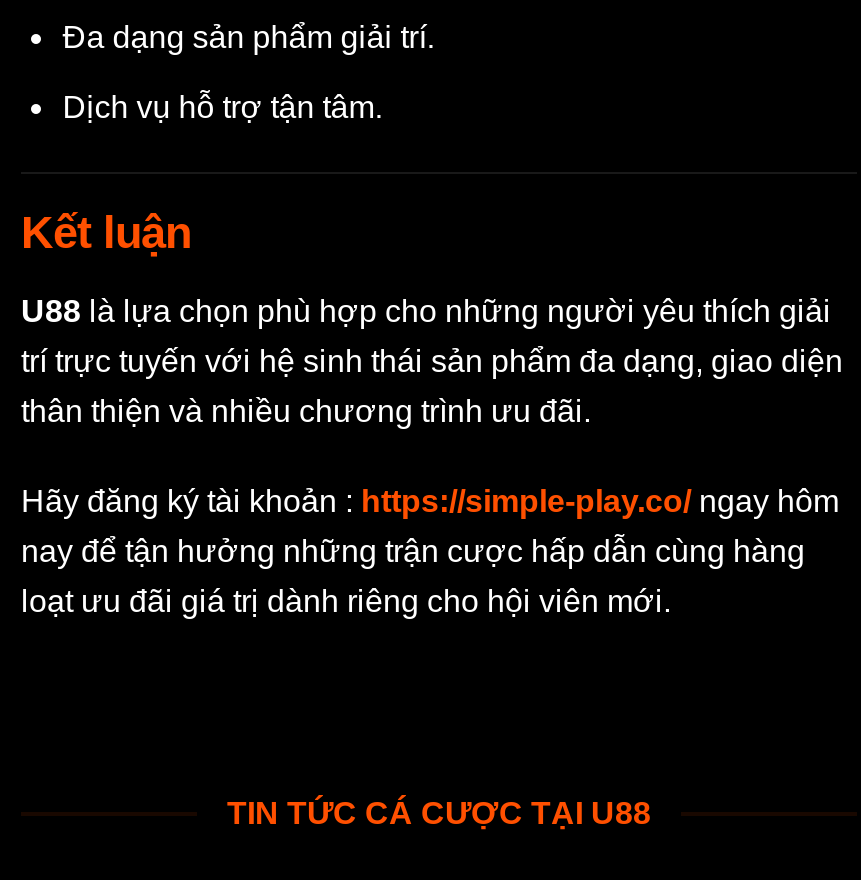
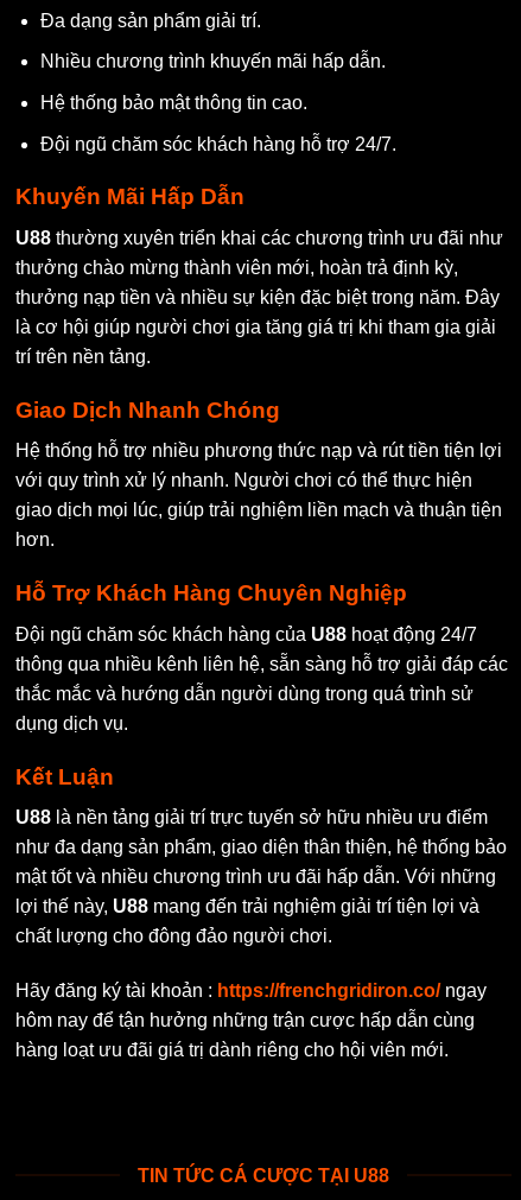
- Dịch vụ hỗ trợ tận tâm.
- Kết luận
- U88 là lựa chọn phù hợp cho những người yêu thích giải
- trí trực tuyến với hệ sinh thái sản phẩm đa dạng, giao diện
- thân thiện và nhiều chương trình ưu đãi.
- Hãy đăng ký tài khoản : https://simple-play.co/ ngay hôm
- nay để tận hưởng những trận cược hấp dẫn cùng hàng
- loạt ưu đãi giá trị dành riêng cho hội viên mới.
+ Nhiều chương trình khuyến mãi hấp dẫn.
+ Hệ thống bảo mật thông tin cao.
+ Đội ngũ chăm sóc khách hàng hỗ trợ 24/7.
+ Khuyến Mãi Hấp Dẫn
+ U88 thường xuyên triển khai các chương trình ưu đãi như
+ thưởng chào mừng thành viên mới, hoàn trả định kỳ,
+ thưởng nạp tiền và nhiều sự kiện đặc biệt trong năm. Đây
+ là cơ hội giúp người chơi gia tăng giá trị khi tham gia giải
+ trí trên nền tảng.
+ Giao Dịch Nhanh Chóng
+ Hệ thống hỗ trợ nhiều phương thức nạp và rút tiền tiện lợi
+ với quy trình xử lý nhanh. Người chơi có thể thực hiện
+ giao dịch mọi lúc, giúp trải nghiệm liền mạch và thuận tiện
+ hơn.
+ Hỗ Trợ Khách Hàng Chuyên Nghiệp
+ Đội ngũ chăm sóc khách hàng của U88 hoạt động 24/7
+ thông qua nhiều kênh liên hệ, sẵn sàng hỗ trợ giải đáp các
+ thắc mắc và hướng dẫn người dùng trong quá trình sử
+ dụng dịch vụ.
+ Kết Luận
+ U88 là nền tảng giải trí trực tuyến sở hữu nhiều ưu điểm
+ như đa dạng sản phẩm, giao diện thân thiện, hệ thống bảo
+ mật tốt và nhiều chương trình ưu đãi hấp dẫn. Với những
+ lợi thế này, U88 mang đến trải nghiệm giải trí tiện lợi và
+ chất lượng cho đông đảo người chơi.
+ Hãy đăng ký tài khoản : https://frenchgridiron.co/ ngay
+ hôm nay để tận hưởng những trận cược hấp dẫn cùng
+ hàng loạt ưu đãi giá trị dành riêng cho hội viên mới.
